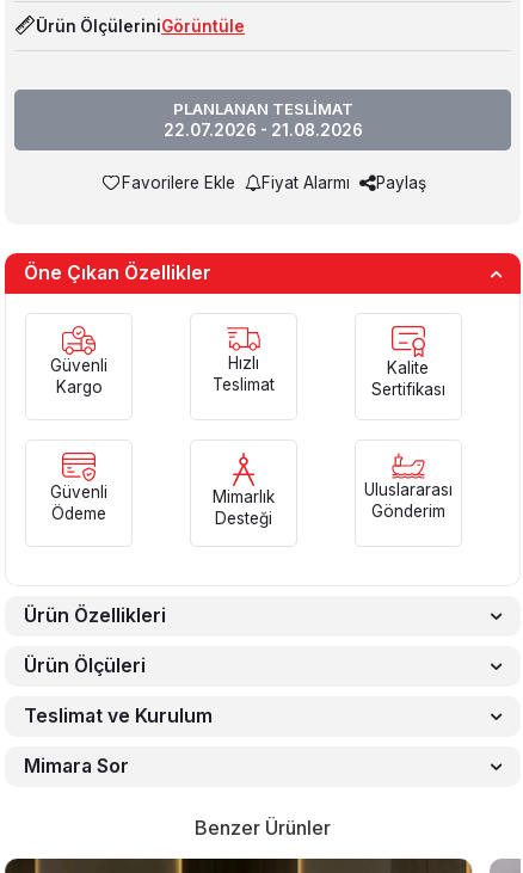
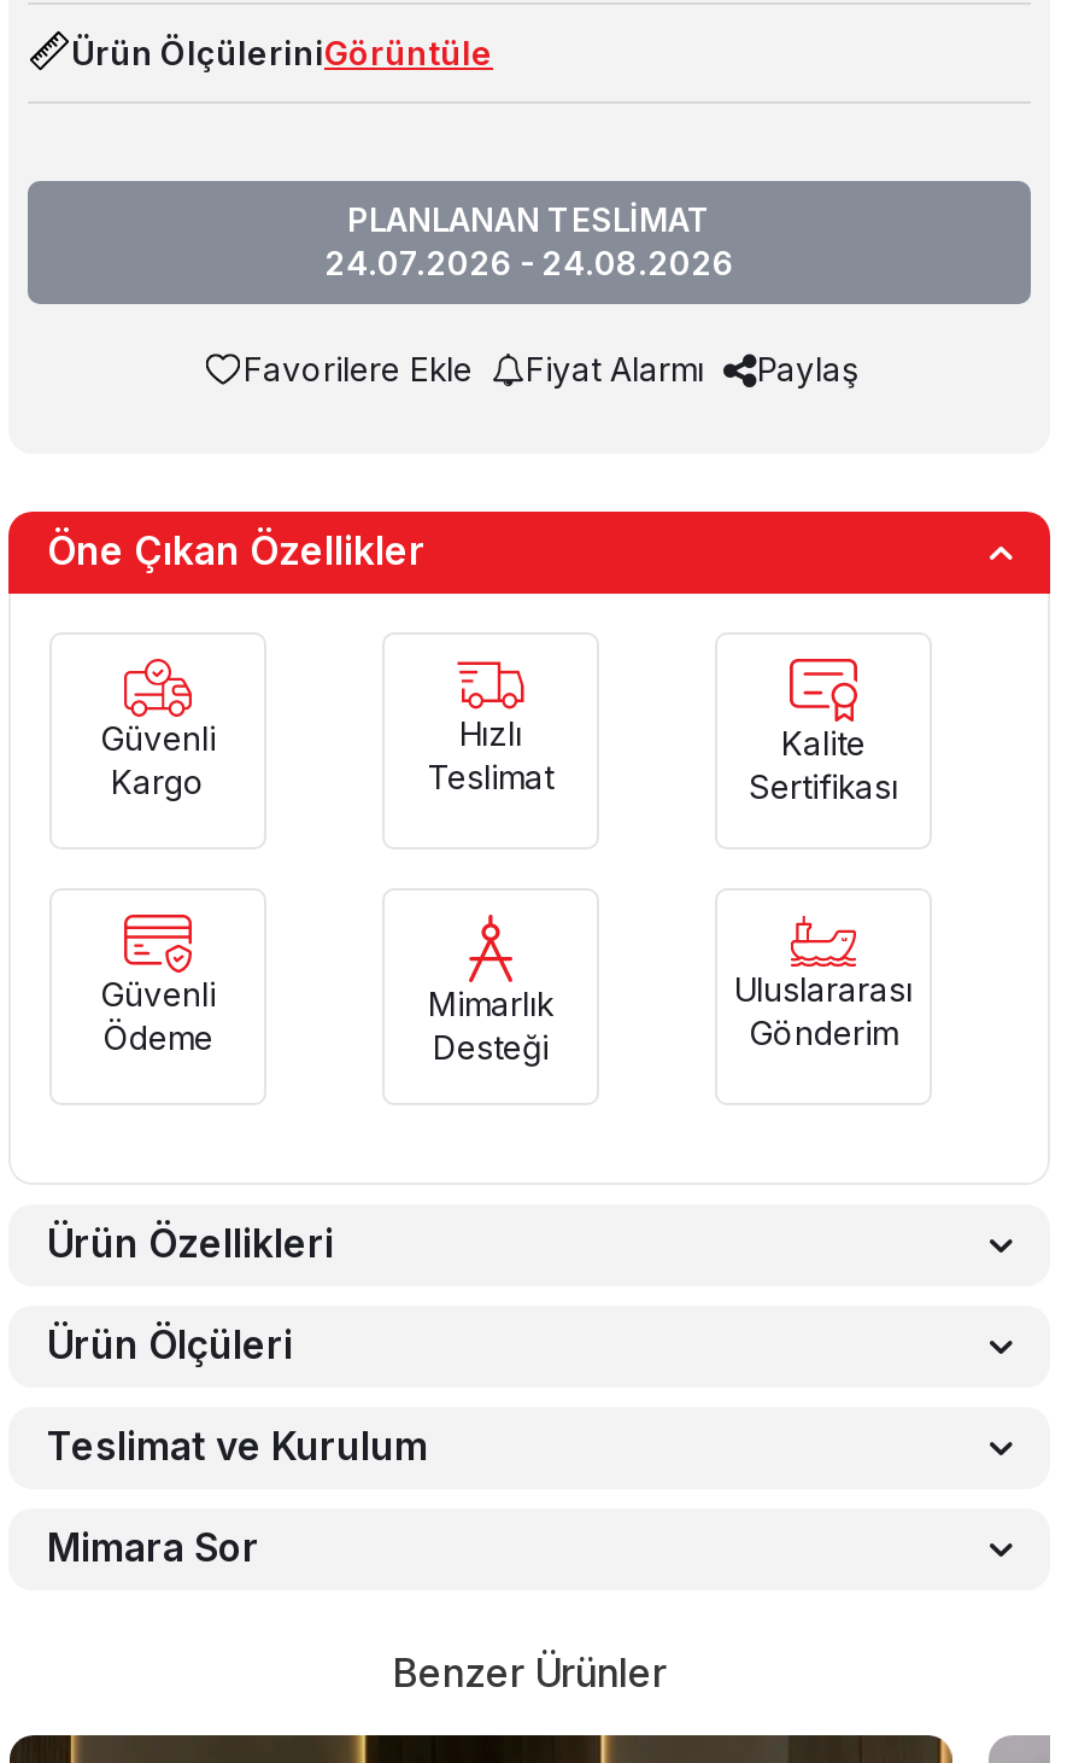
- 22.07.2026 - 21.08.2026
+ 24.07.2026 - 24.08.2026
